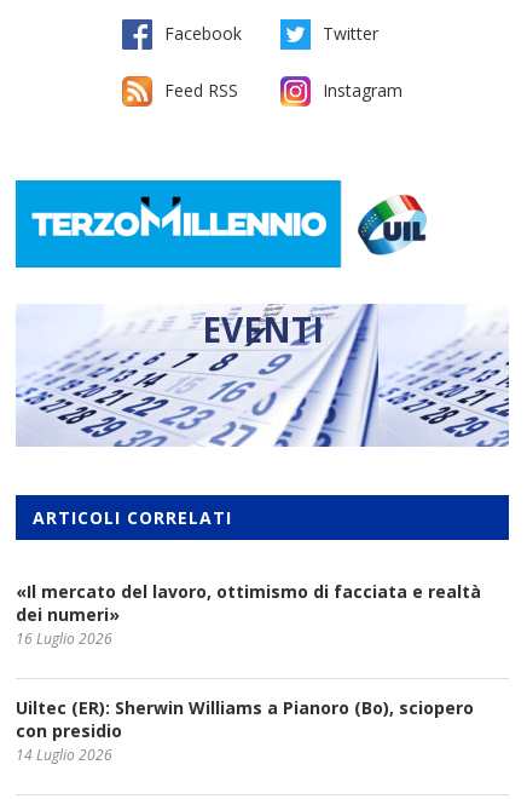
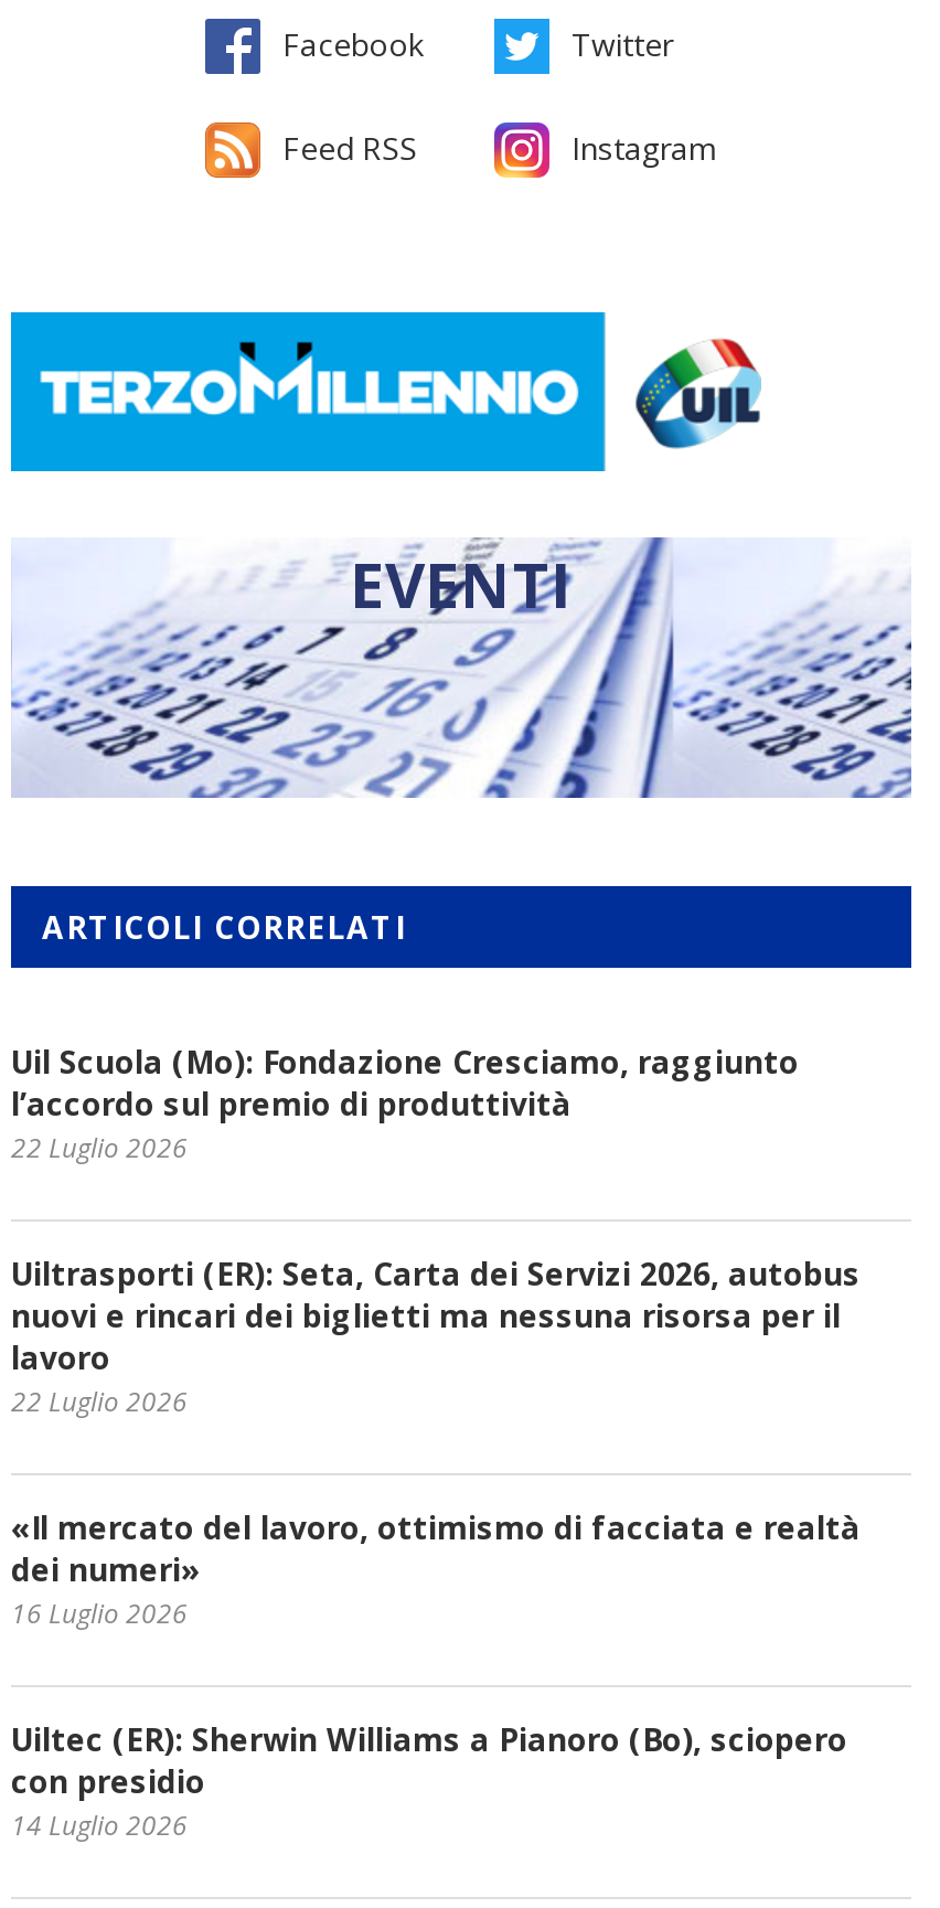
+ Uil Scuola (Mo): Fondazione Cresciamo, raggiunto
+ l’accordo sul premio di produttività
+ 22 Luglio 2026
+ Uiltrasporti (ER): Seta, Carta dei Servizi 2026, autobus
+ nuovi e rincari dei biglietti ma nessuna risorsa per il
+ lavoro
+ 22 Luglio 2026
